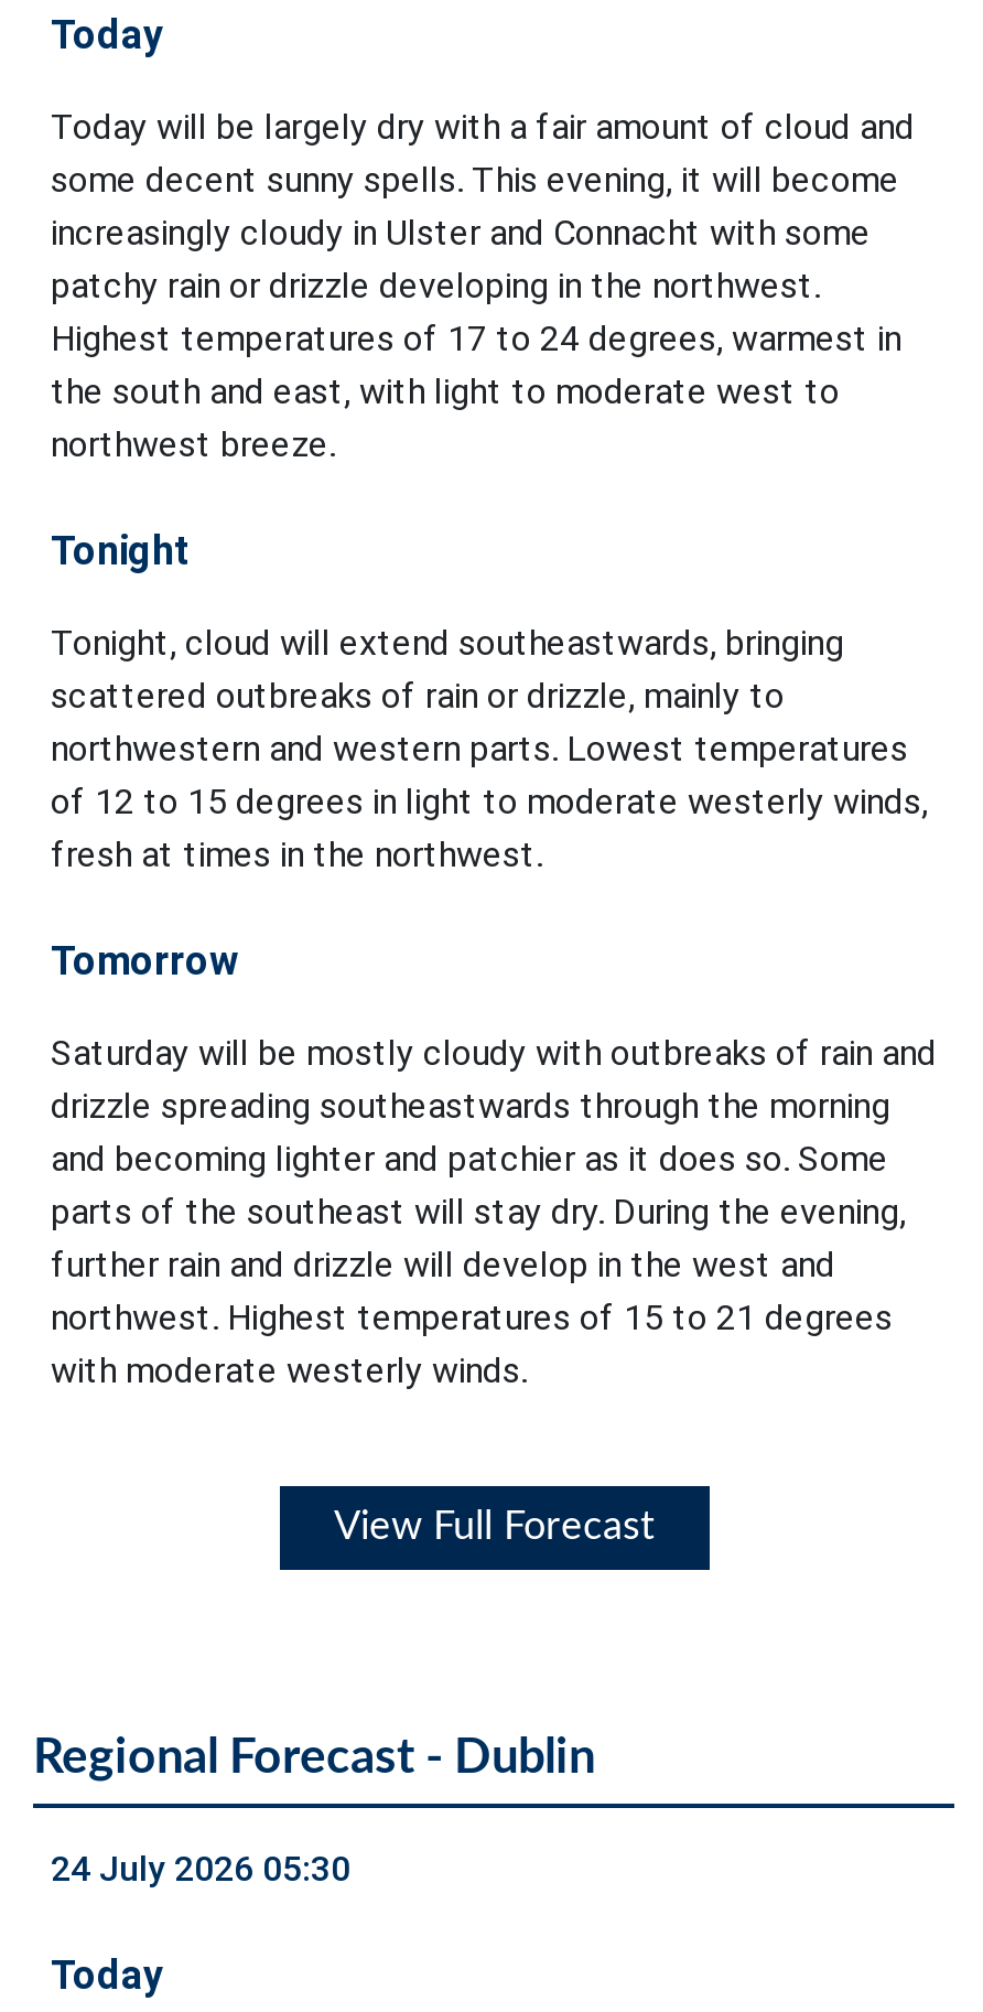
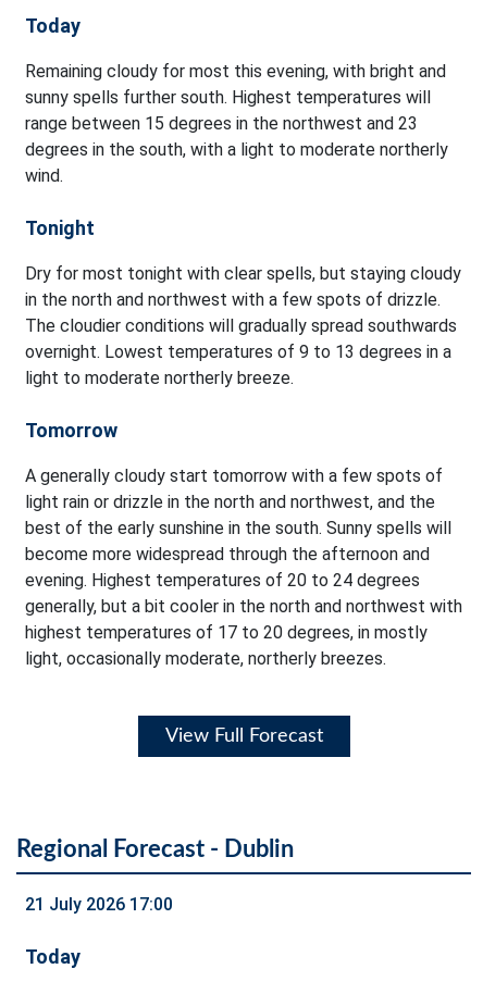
- Today will be largely dry with a fair amount of cloud and
- some decent sunny spells. This evening, it will become
- increasingly cloudy in Ulster and Connacht with some
- patchy rain or drizzle developing in the northwest.
- Highest temperatures of 17 to 24 degrees, warmest in
- the south and east, with light to moderate west to
- northwest breeze.
+ Remaining cloudy for most this evening, with bright and
+ sunny spells further south. Highest temperatures will
+ range between 15 degrees in the northwest and 23
+ degrees in the south, with a light to moderate northerly
+ wind.

moved up: Tonight

- Tonight, cloud will extend southeastwards, bringing
- scattered outbreaks of rain or drizzle, mainly to
- northwestern and western parts. Lowest temperatures
- of 12 to 15 degrees in light to moderate westerly winds,
- fresh at times in the northwest.
+ Dry for most tonight with clear spells, but staying cloudy
+ in the north and northwest with a few spots of drizzle.
+ The cloudier conditions will gradually spread southwards
+ overnight. Lowest temperatures of 9 to 13 degrees in a
+ light to moderate northerly breeze.

moved up: Tomorrow

- Saturday will be mostly cloudy with outbreaks of rain and
- drizzle spreading southeastwards through the morning
- and becoming lighter and patchier as it does so. Some
- parts of the southeast will stay dry. During the evening,
- further rain and drizzle will develop in the west and
- northwest. Highest temperatures of 15 to 21 degrees
- with moderate westerly winds.
+ A generally cloudy start tomorrow with a few spots of
+ light rain or drizzle in the north and northwest, and the
+ best of the early sunshine in the south. Sunny spells will
+ become more widespread through the afternoon and
+ evening. Highest temperatures of 20 to 24 degrees
+ generally, but a bit cooler in the north and northwest with
+ highest temperatures of 17 to 20 degrees, in mostly
+ light, occasionally moderate, northerly breezes.

- 24 July 2026 05:30
+ 21 July 2026 17:00
